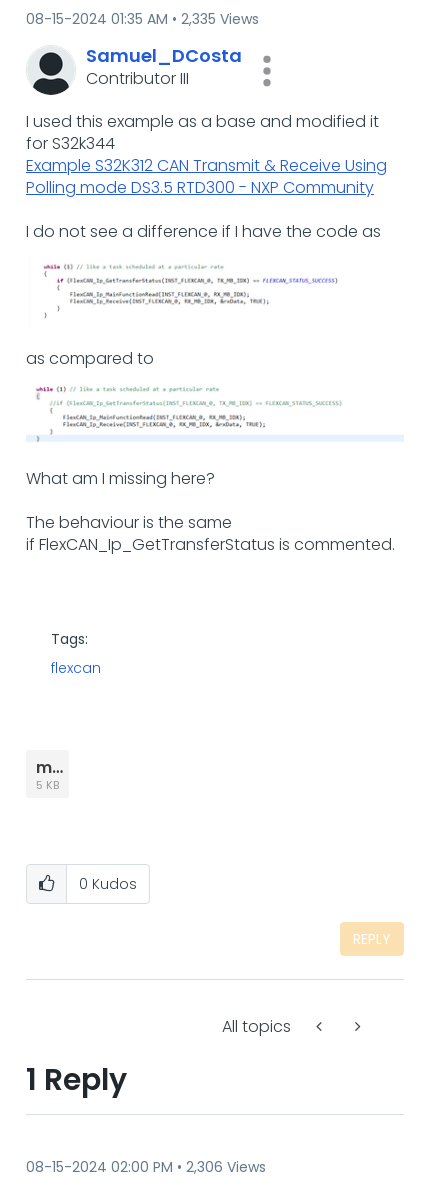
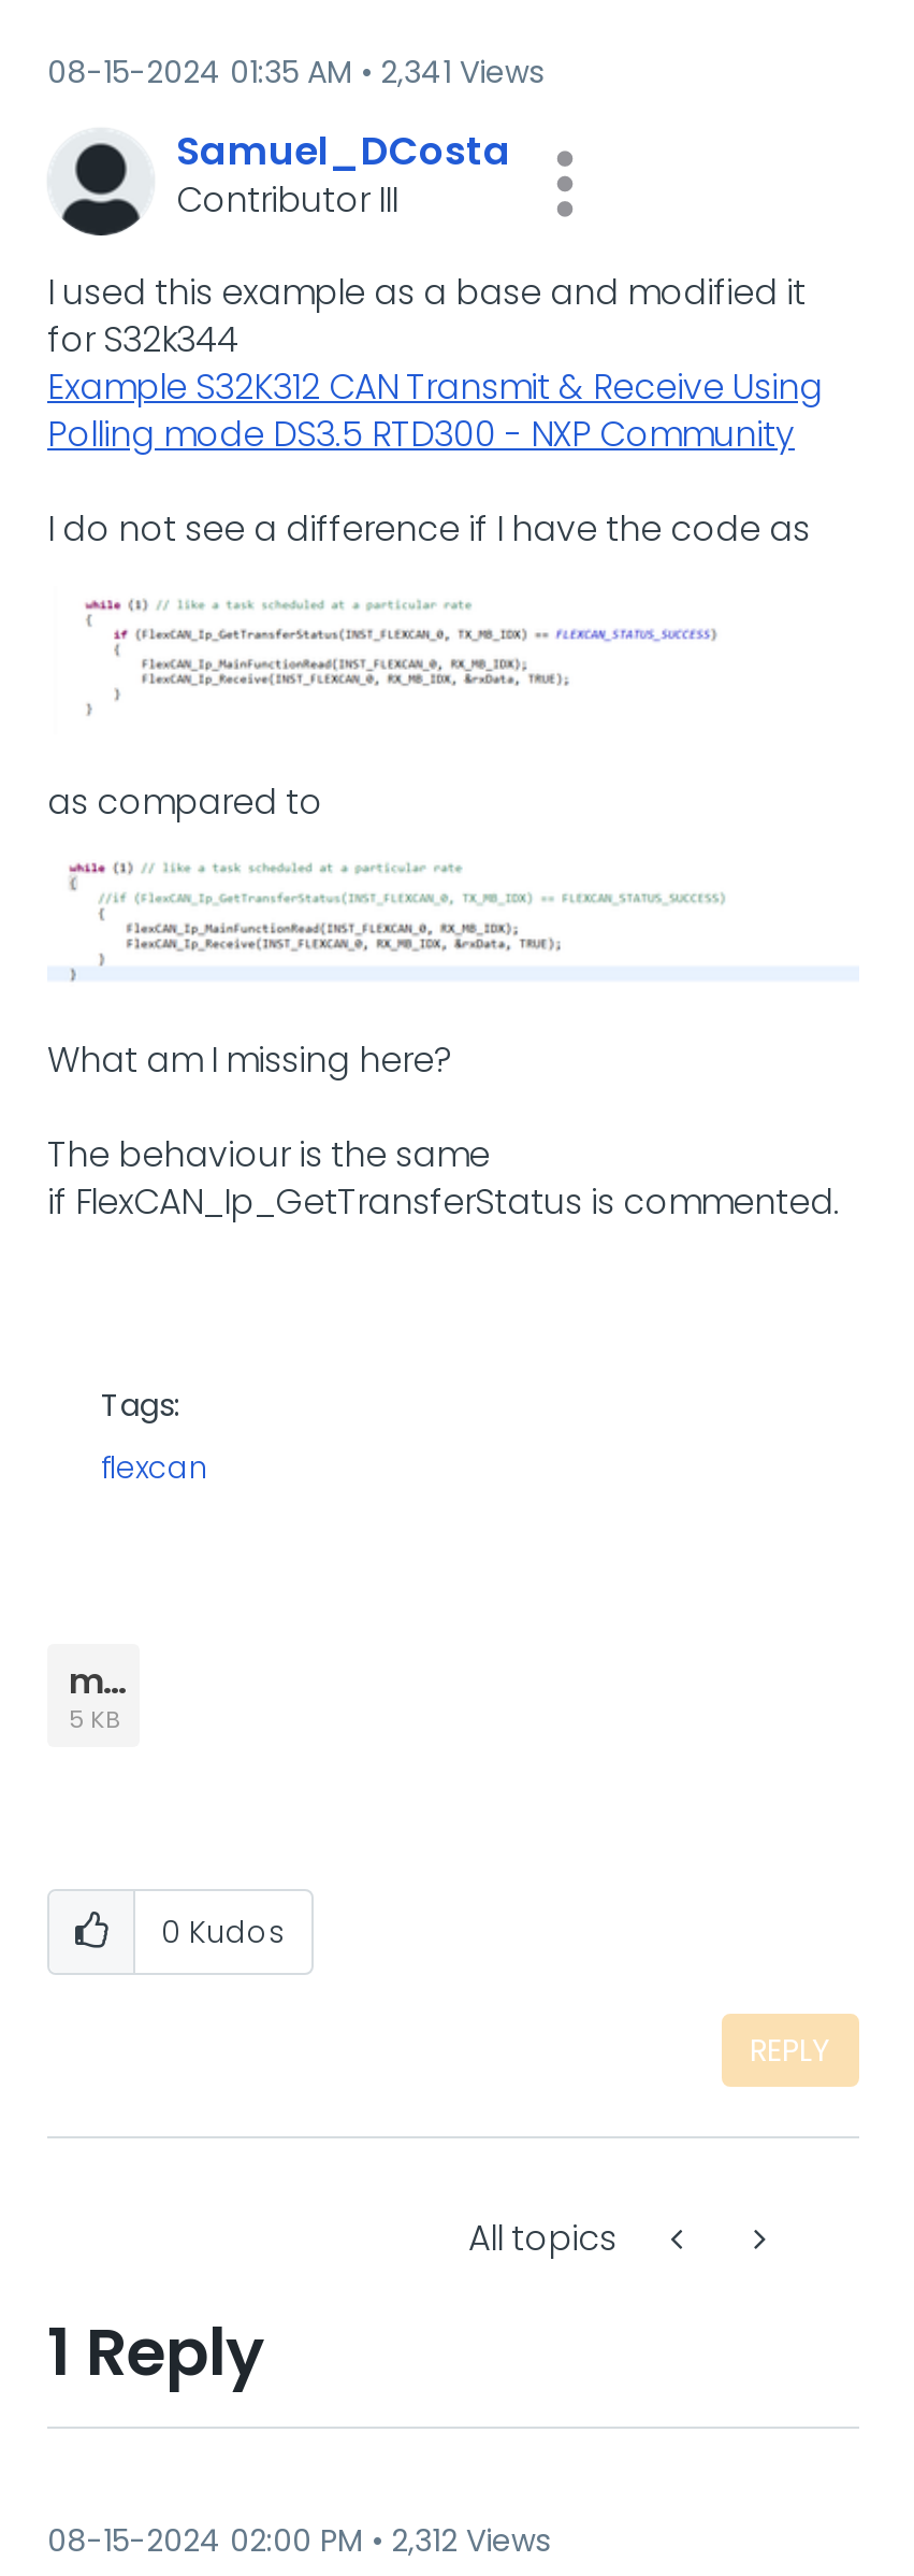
- 08-15-2024 01:35 AM 2,335 Views
+ 08-15-2024 01:35 AM 2,341 Views

- 08-15-2024 02:00 PM 2,306 Views
+ 08-15-2024 02:00 PM 2,312 Views
